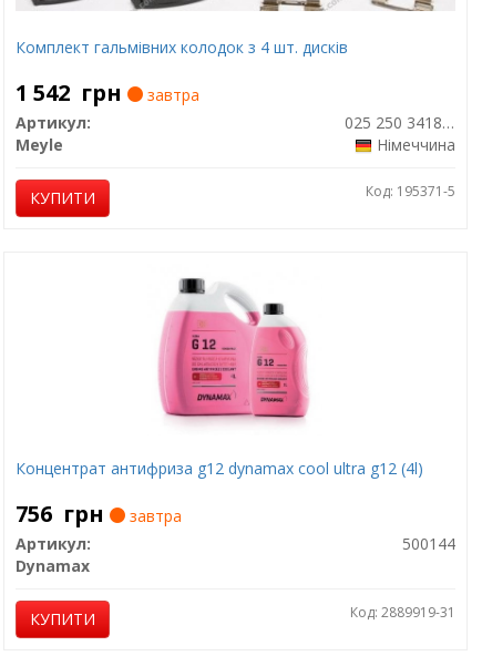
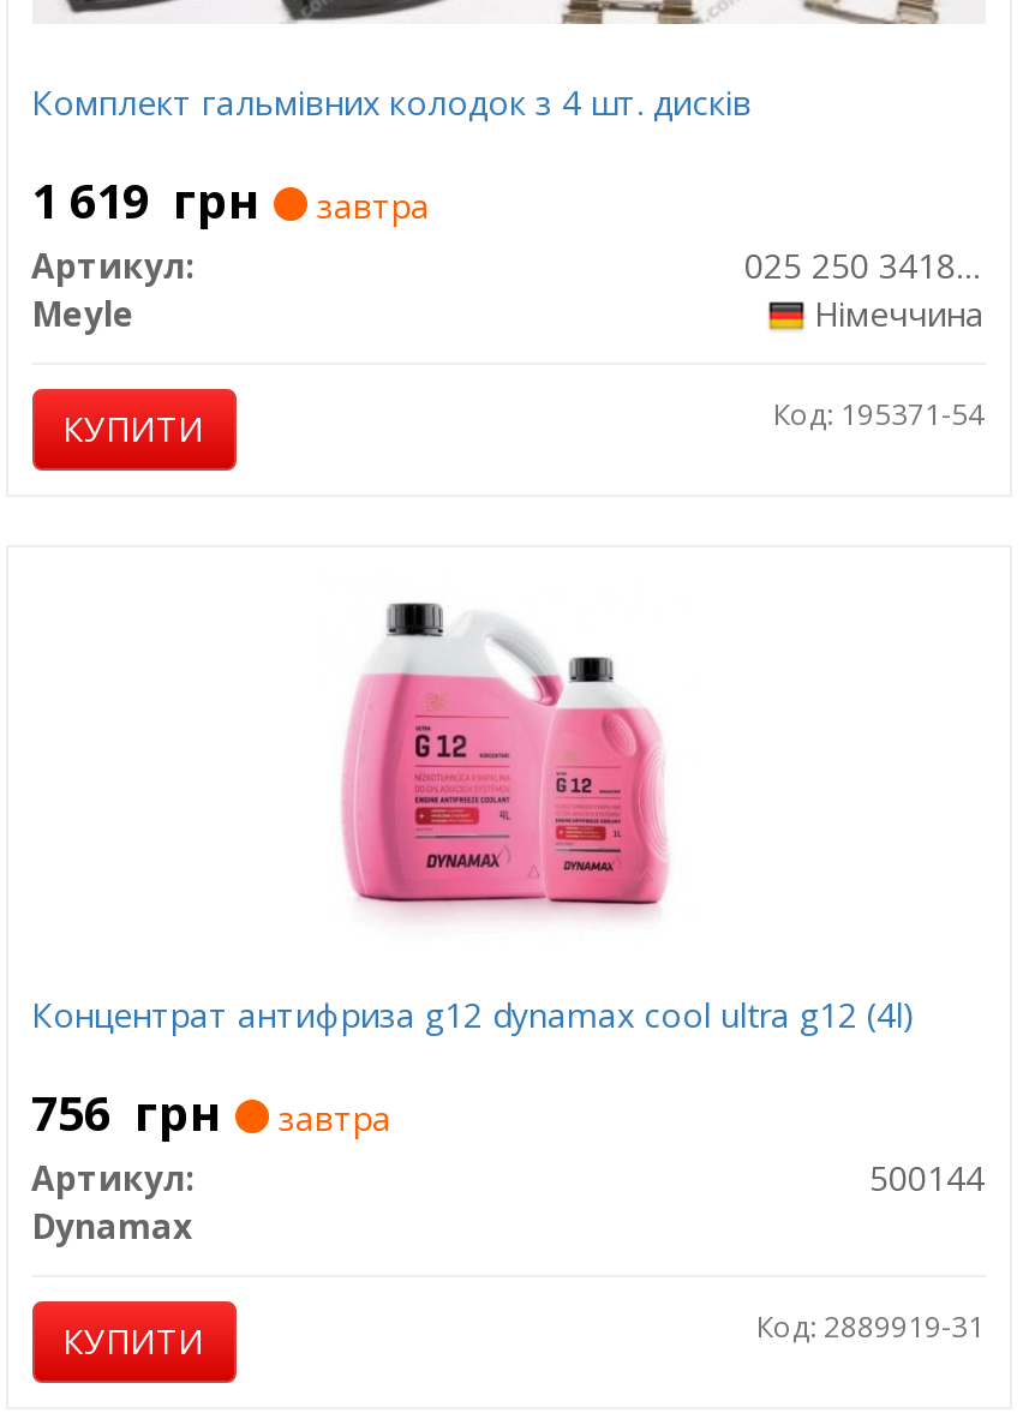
- 1 542 грн завтра
+ 1 619 грн завтра

- Код: 195371-5
+ Код: 195371-54
